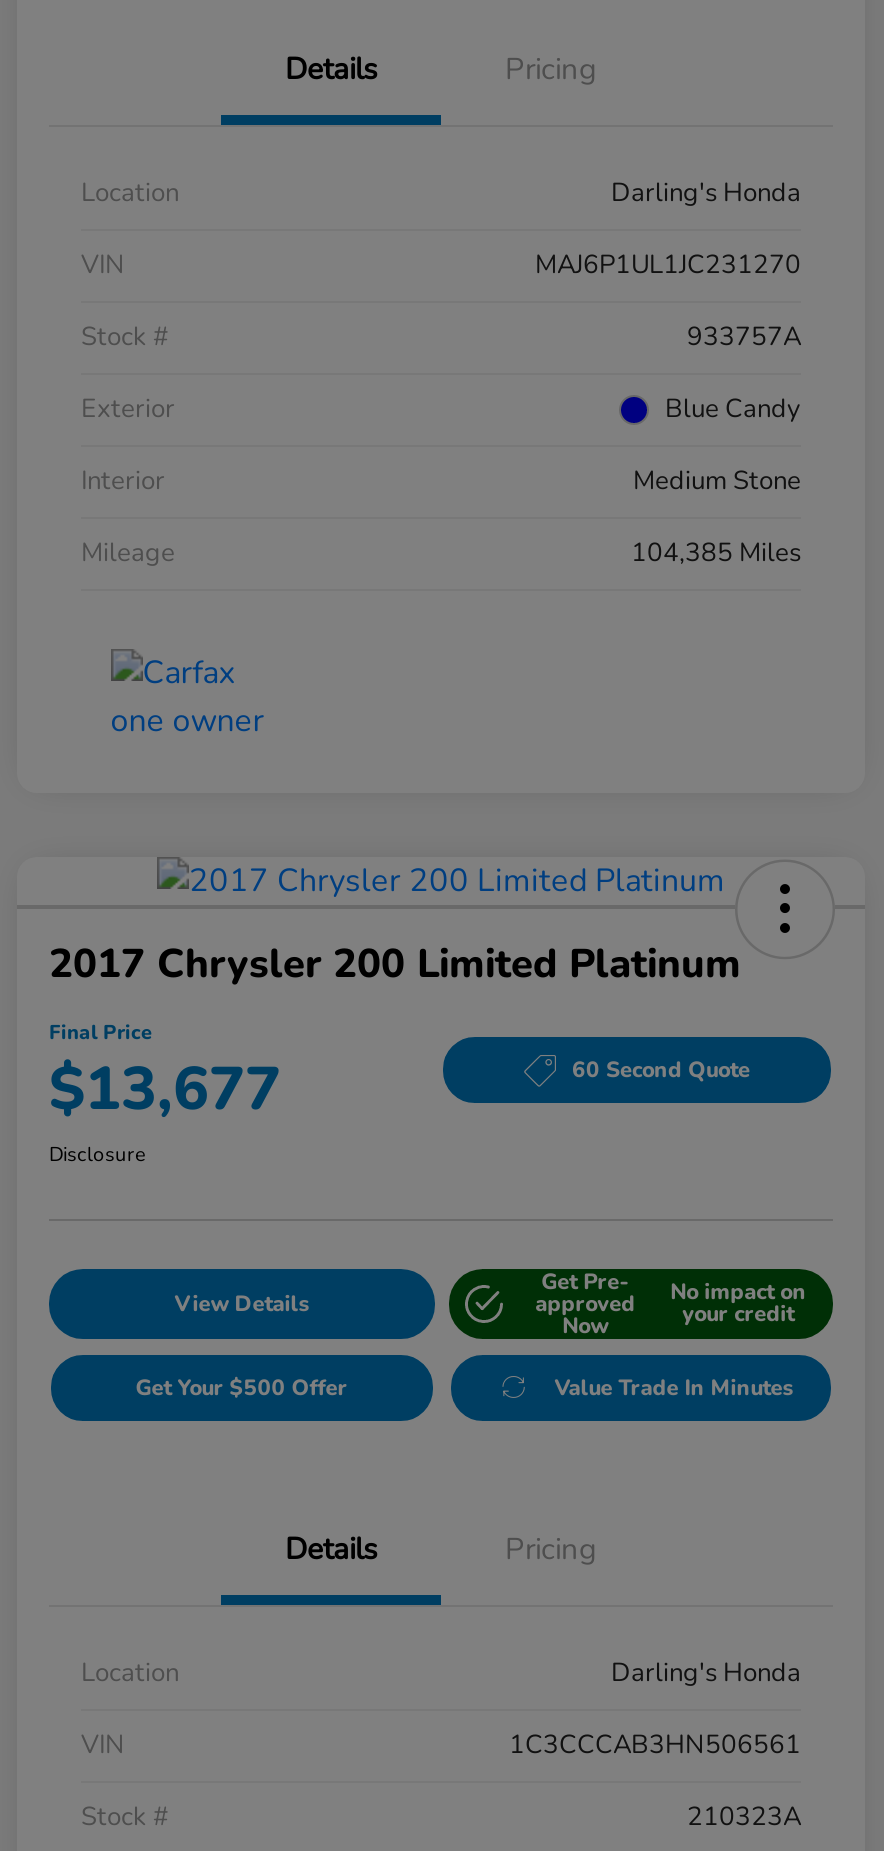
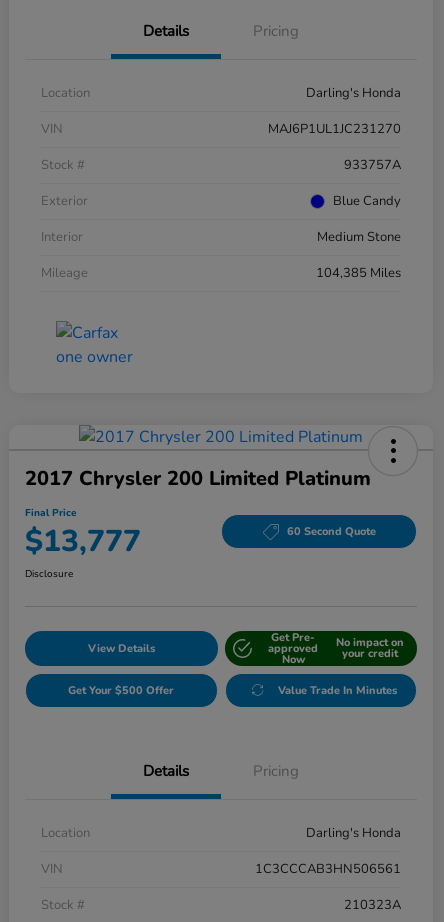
- $13,677
+ $13,777
